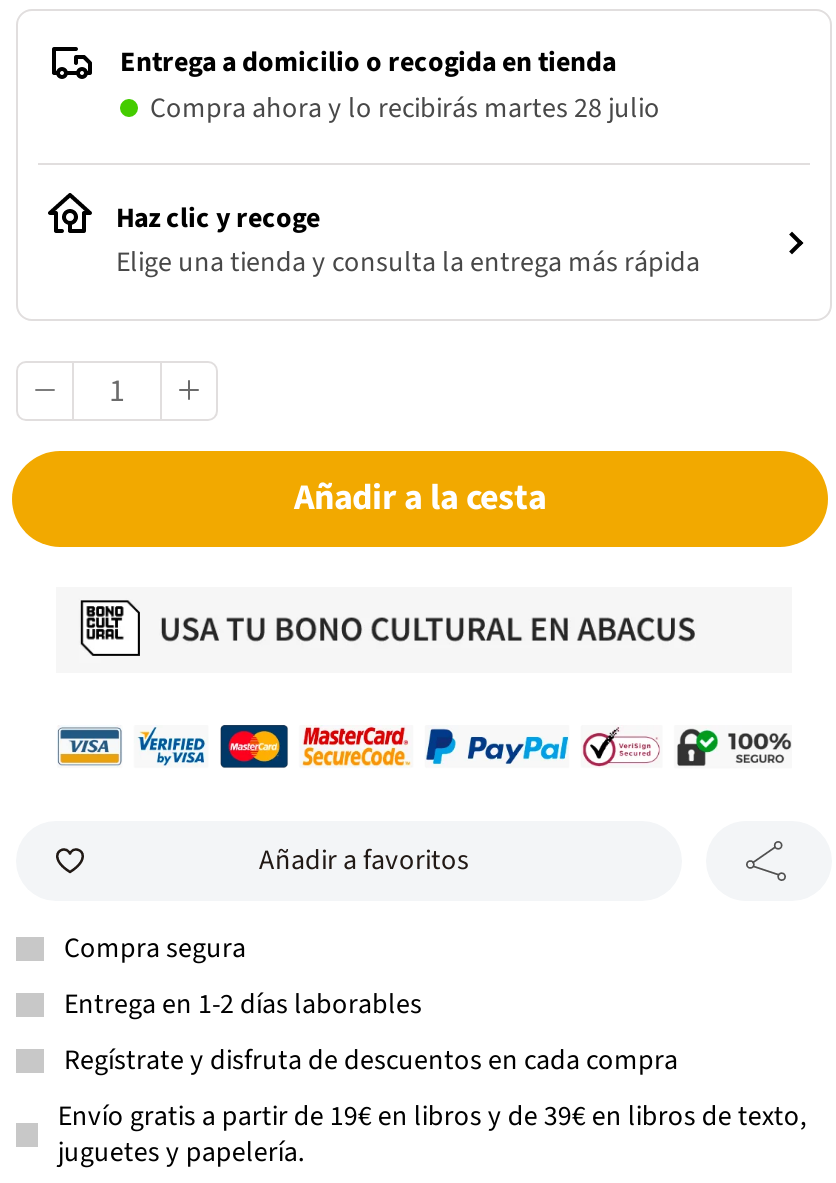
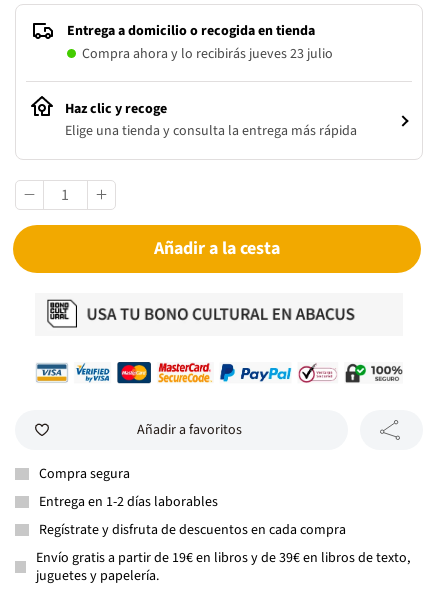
- Compra ahora y lo recibirás martes 28 julio
+ Compra ahora y lo recibirás jueves 23 julio
